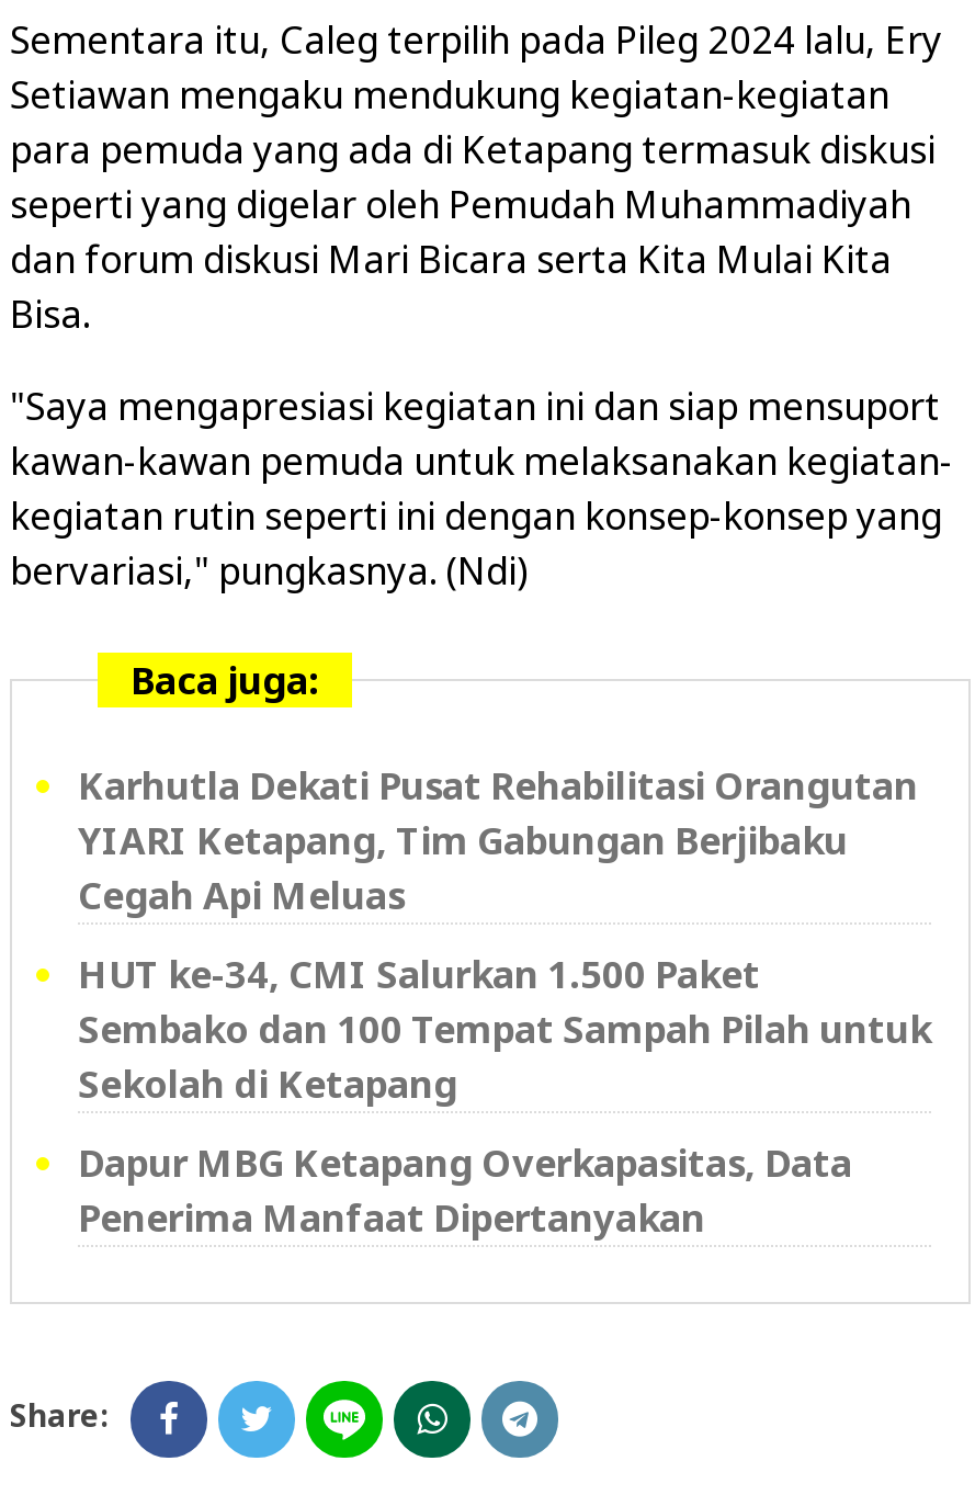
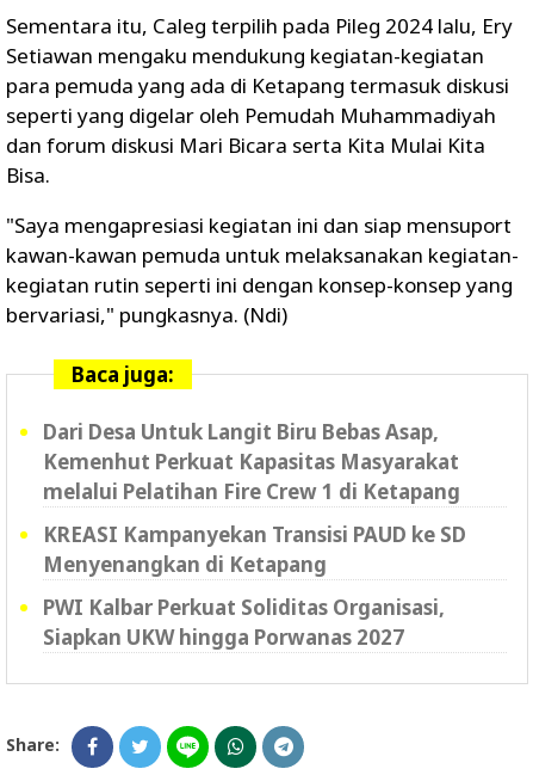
- Karhutla Dekati Pusat Rehabilitasi Orangutan
- YIARI Ketapang, Tim Gabungan Berjibaku
- Cegah Api Meluas
+ Dari Desa Untuk Langit Biru Bebas Asap,
+ Kemenhut Perkuat Kapasitas Masyarakat
+ melalui Pelatihan Fire Crew 1 di Ketapang

- HUT ke-34, CMI Salurkan 1.500 Paket
- Sembako dan 100 Tempat Sampah Pilah untuk
- Sekolah di Ketapang
+ KREASI Kampanyekan Transisi PAUD ke SD
+ Menyenangkan di Ketapang

- Dapur MBG Ketapang Overkapasitas, Data
- Penerima Manfaat Dipertanyakan
+ PWI Kalbar Perkuat Soliditas Organisasi,
+ Siapkan UKW hingga Porwanas 2027
